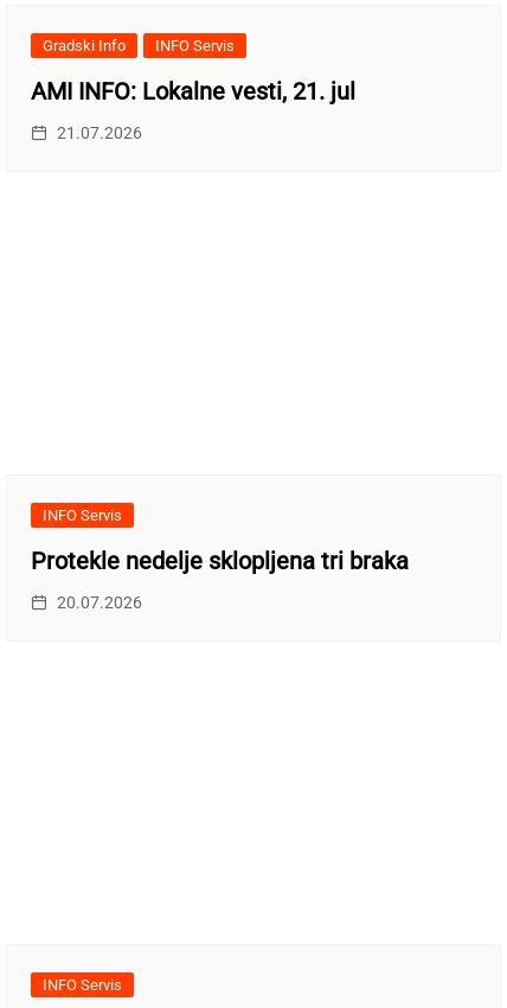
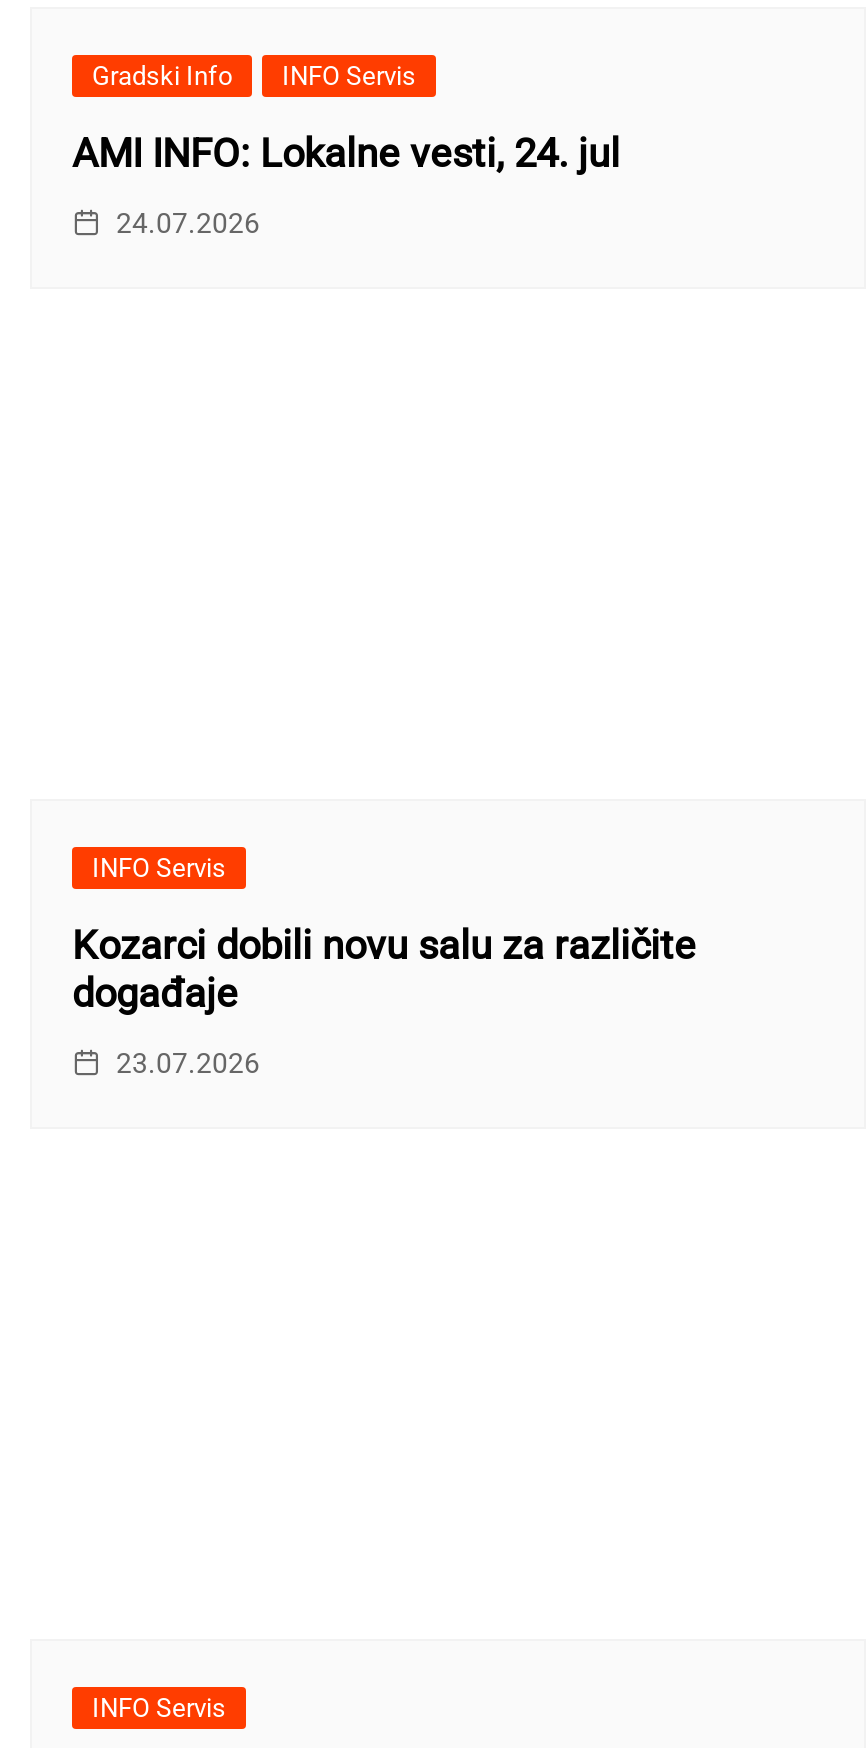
- AMI INFO: Lokalne vesti, 21. jul
+ AMI INFO: Lokalne vesti, 24. jul

- 21.07.2026
+ 24.07.2026

- Protekle nedelje sklopljena tri braka
+ Kozarci dobili novu salu za različite
+ događaje

- 20.07.2026
+ 23.07.2026
